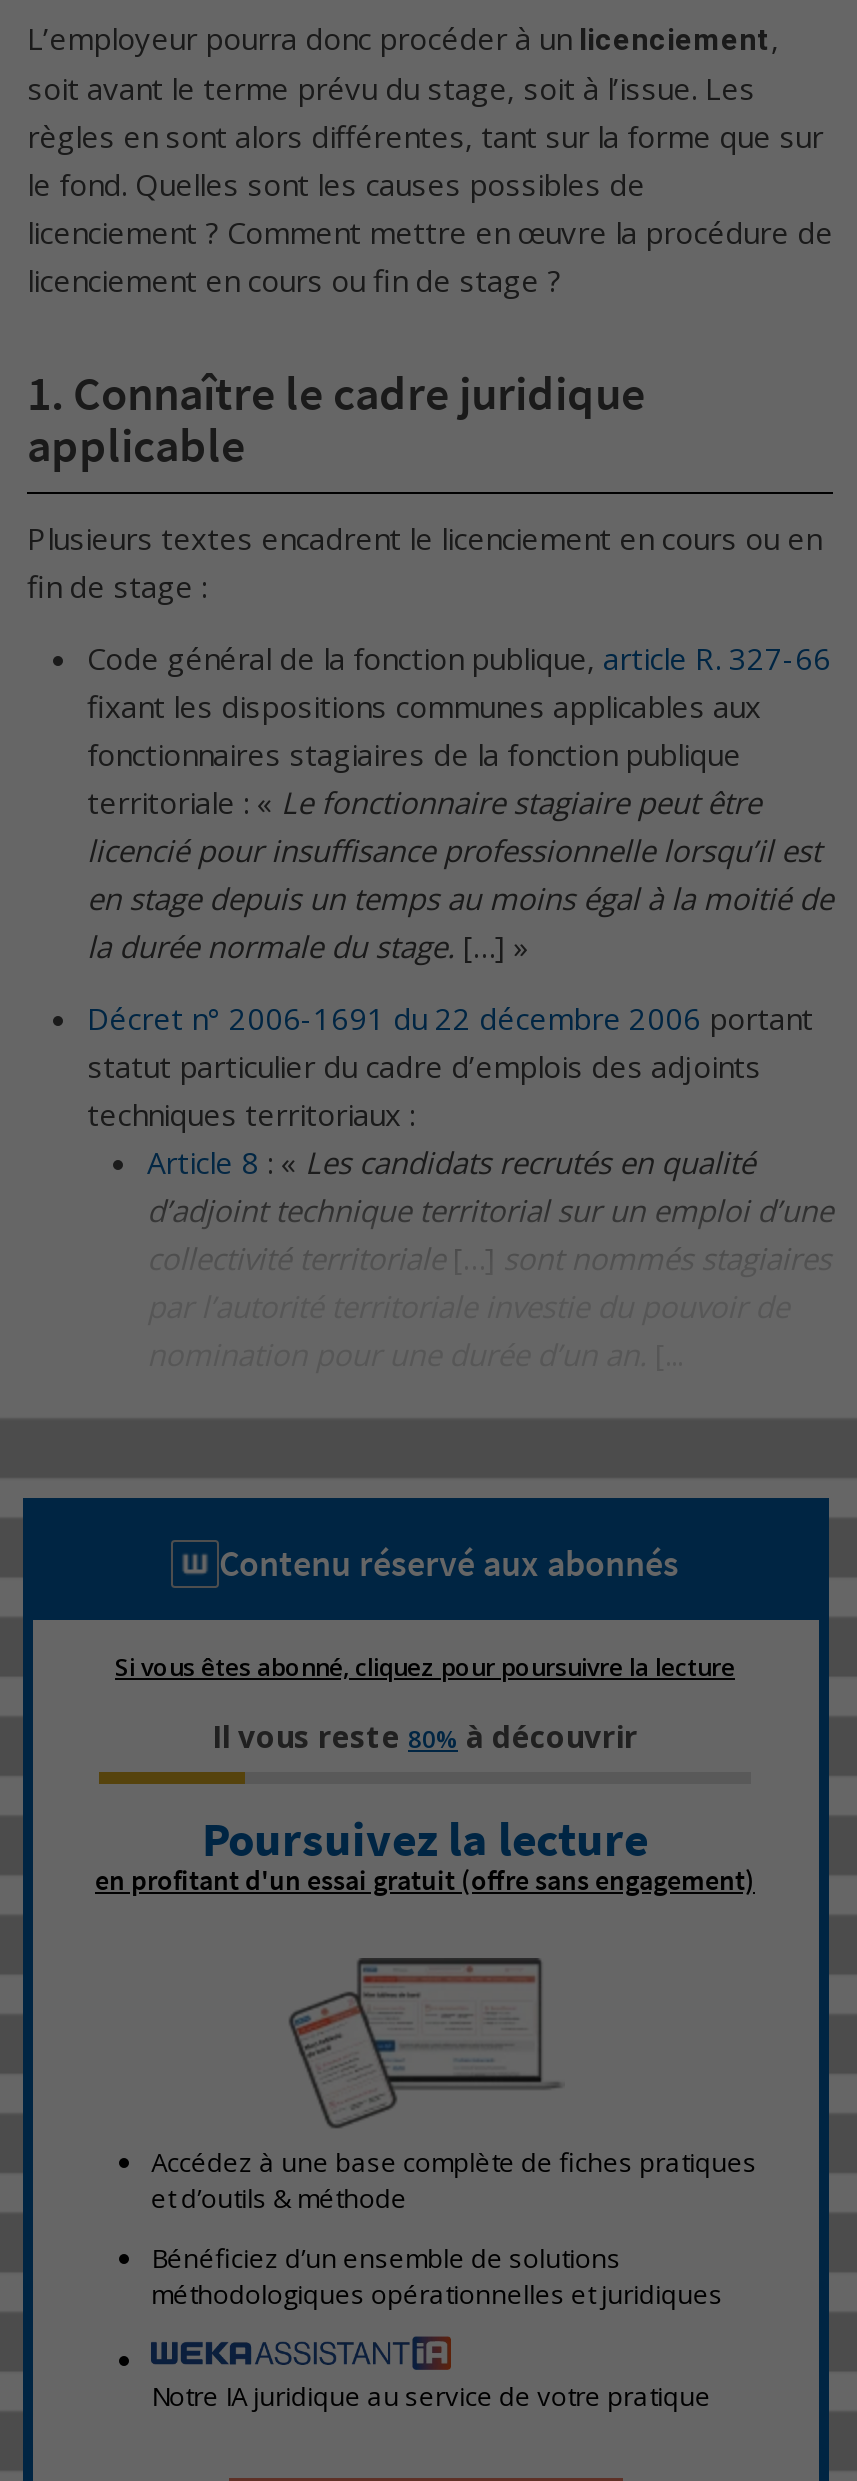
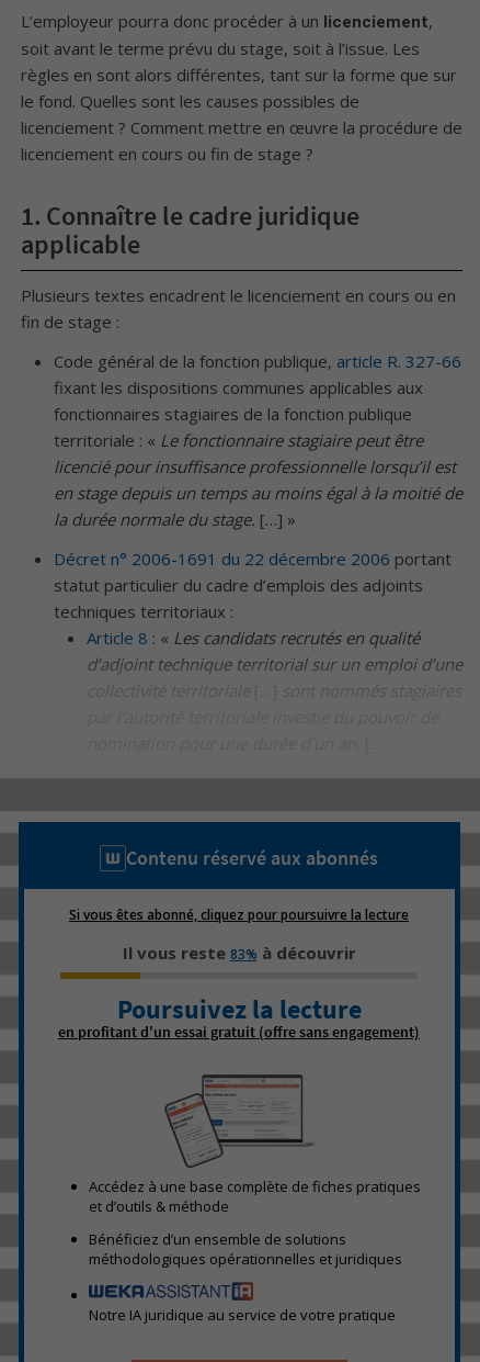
- Il vous reste 80% à découvrir
+ Il vous reste 83% à découvrir
